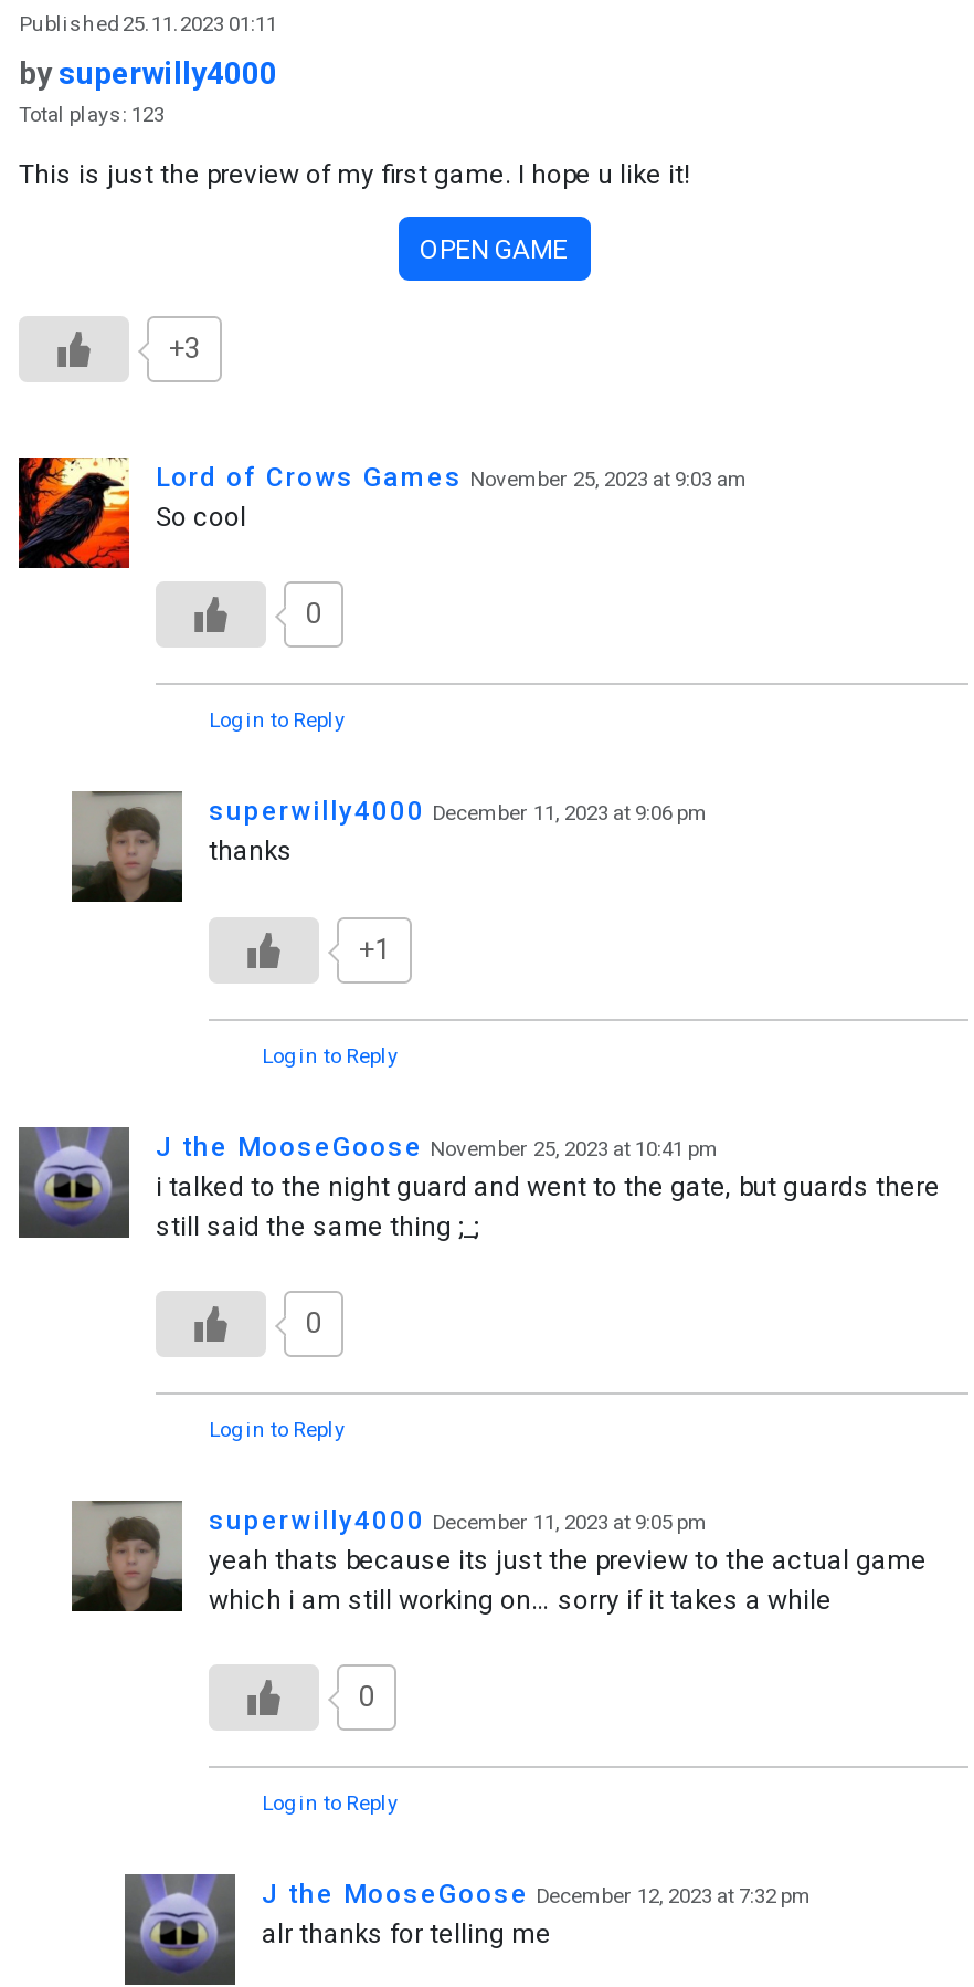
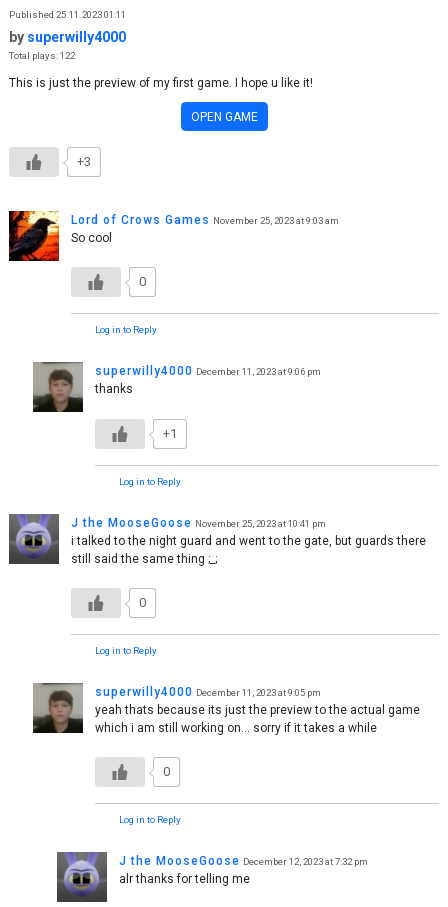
- Total plays: 123
+ Total plays: 122
